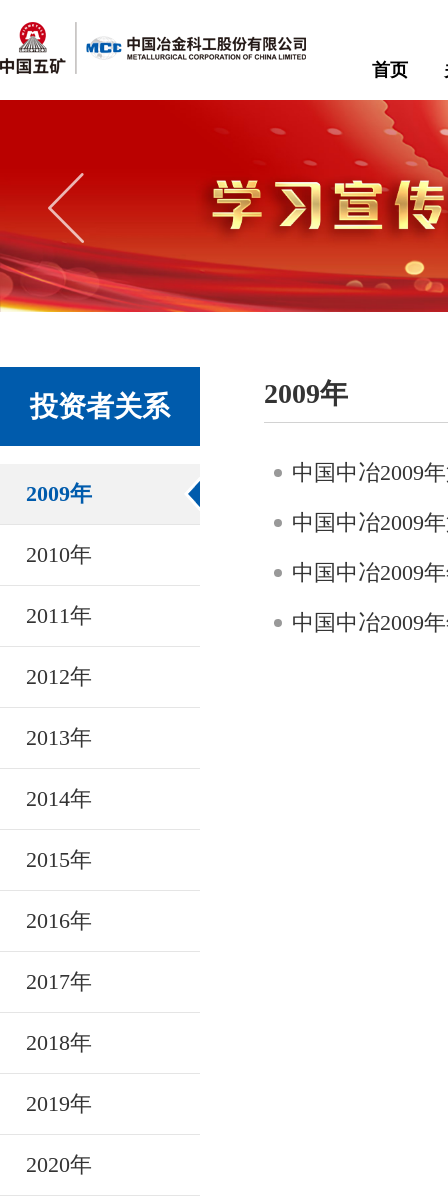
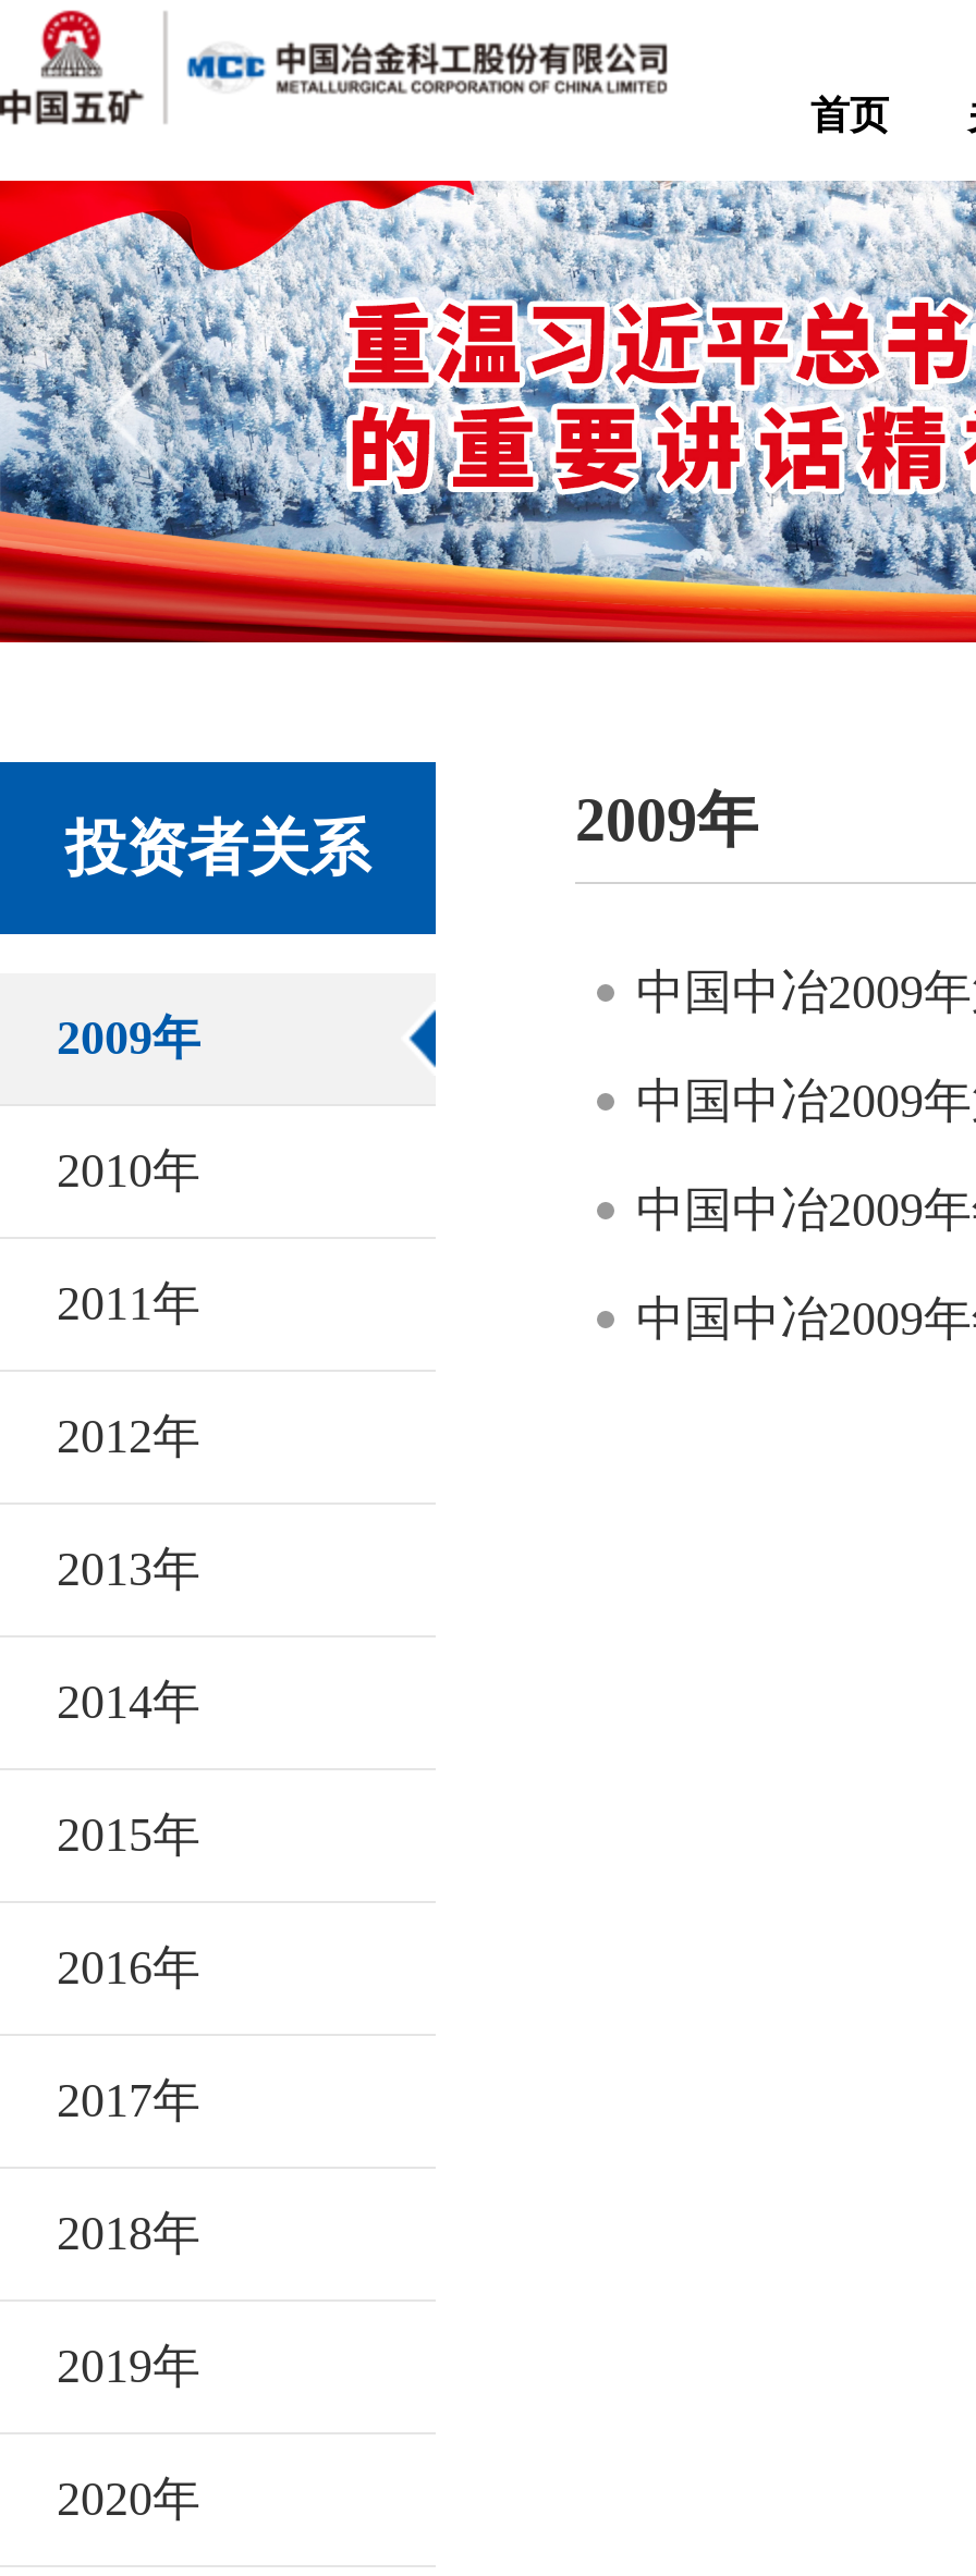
- [image]
+ [image]
